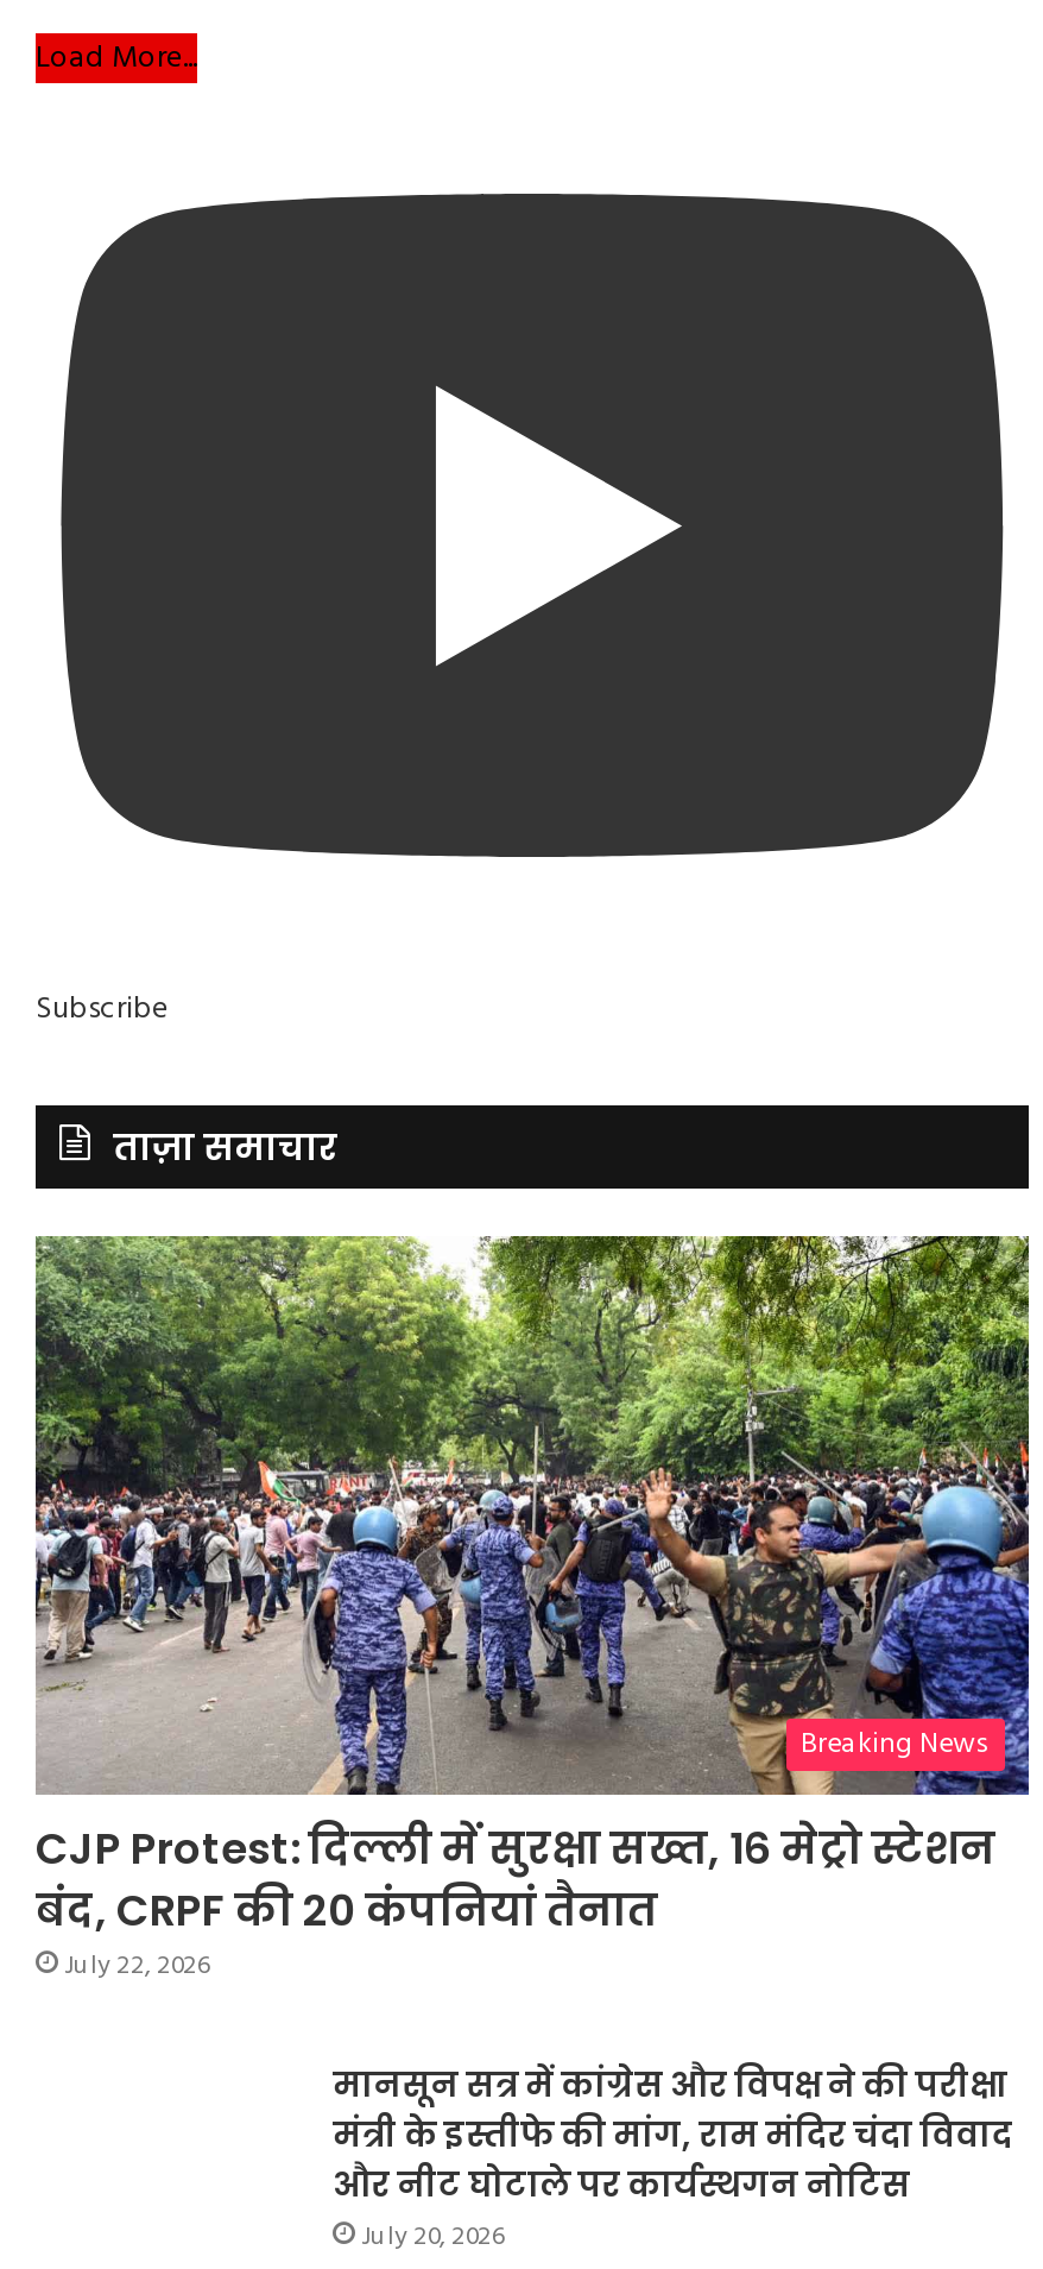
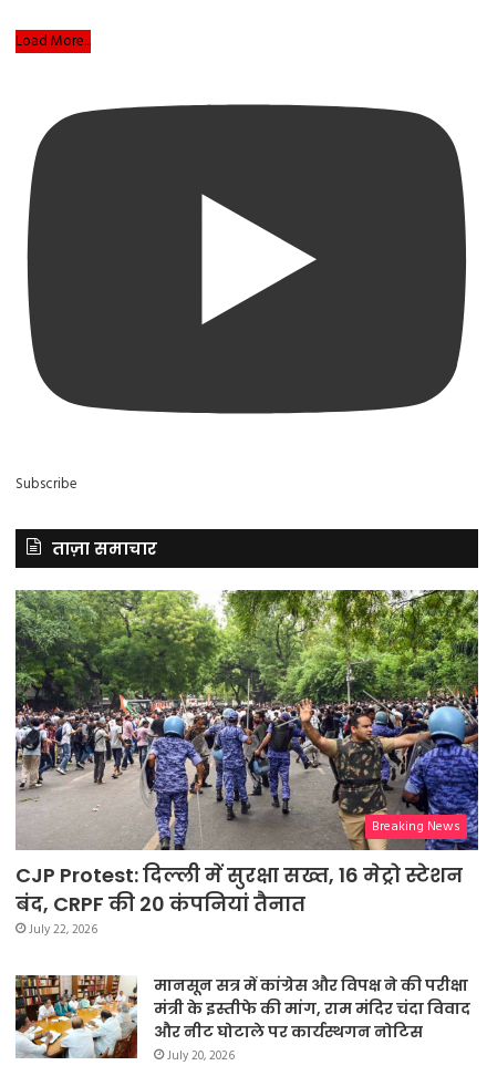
+ [image]
